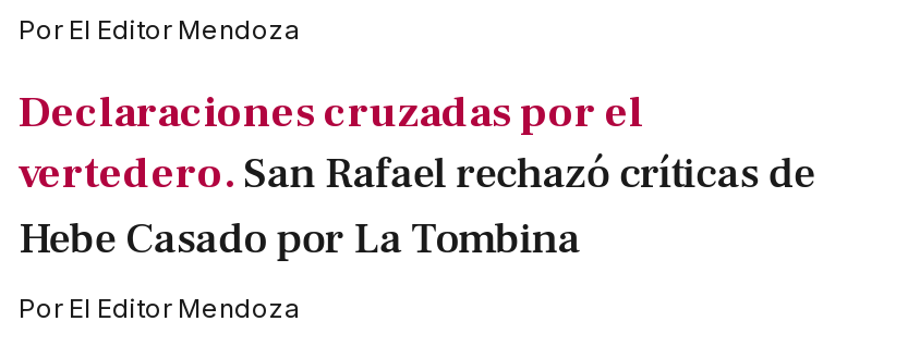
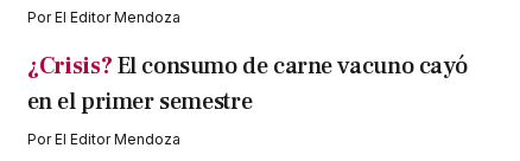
- Declaraciones cruzadas por el
- vertedero. San Rafael rechazó críticas de
- Hebe Casado por La Tombina
+ ¿Crisis? El consumo de carne vacuno cayó
+ en el primer semestre
